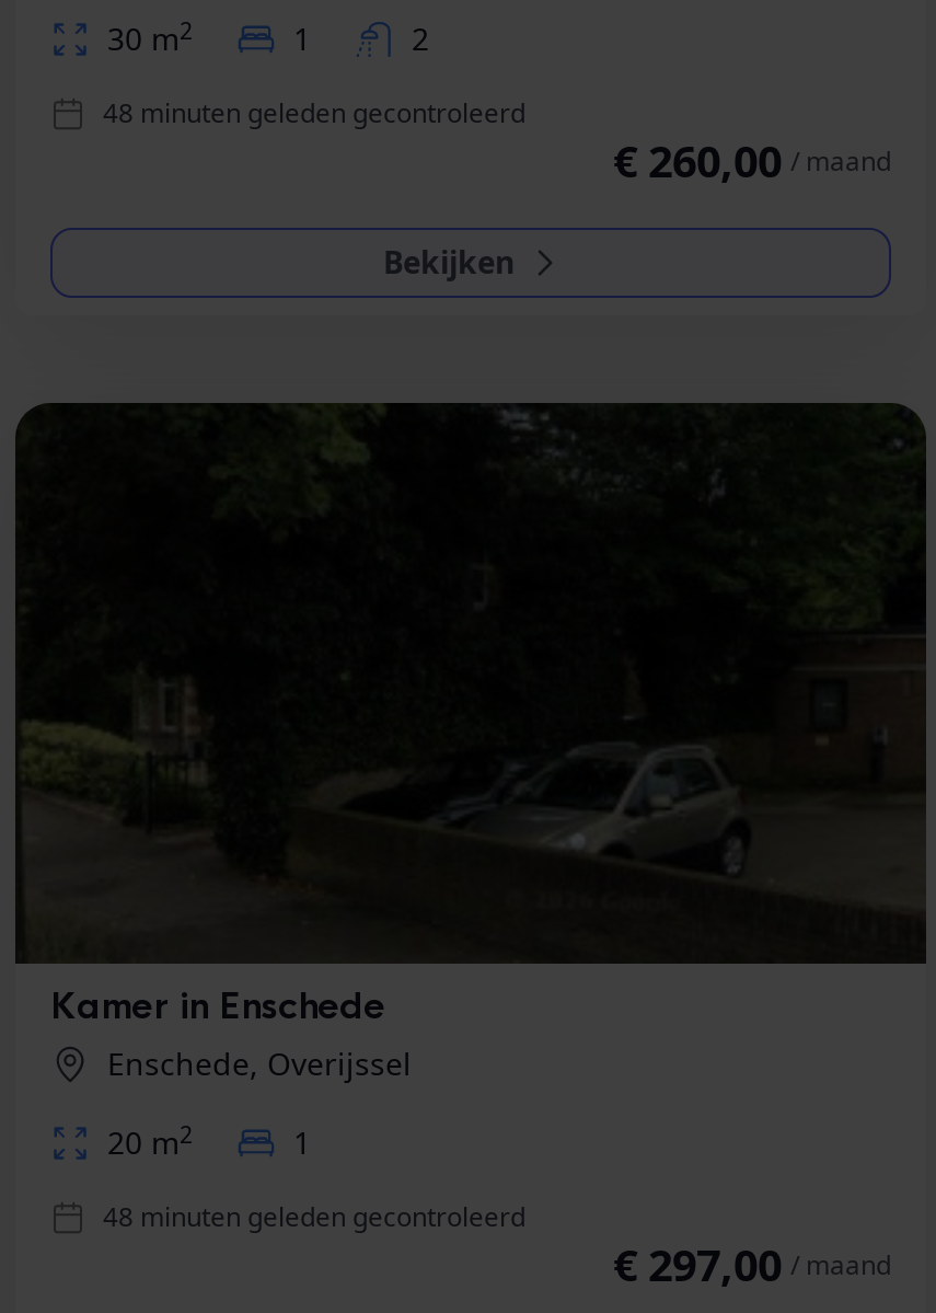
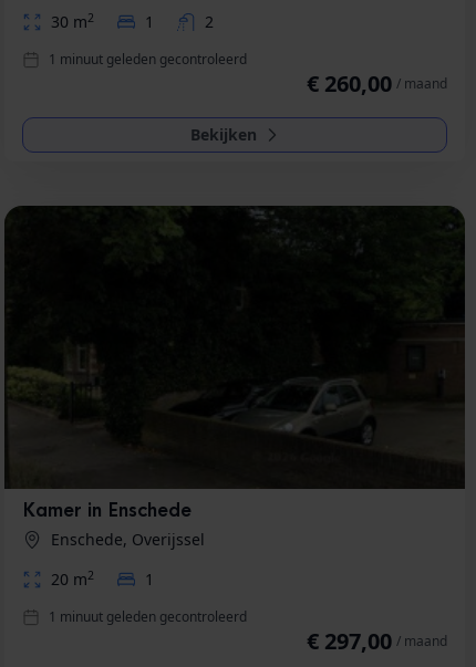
- 48 minuten geleden gecontroleerd
+ 1 minuut geleden gecontroleerd

- 48 minuten geleden gecontroleerd
+ 1 minuut geleden gecontroleerd
